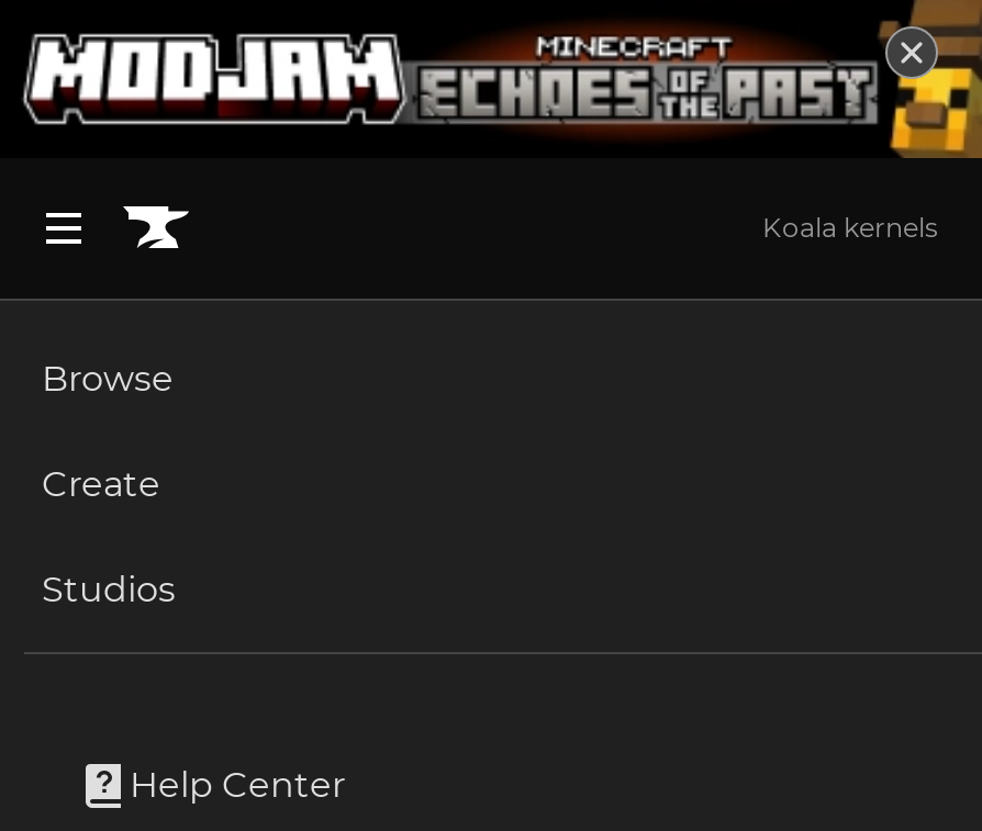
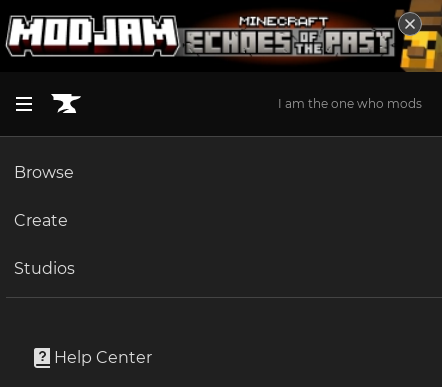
- Koala kernels
+ I am the one who mods
